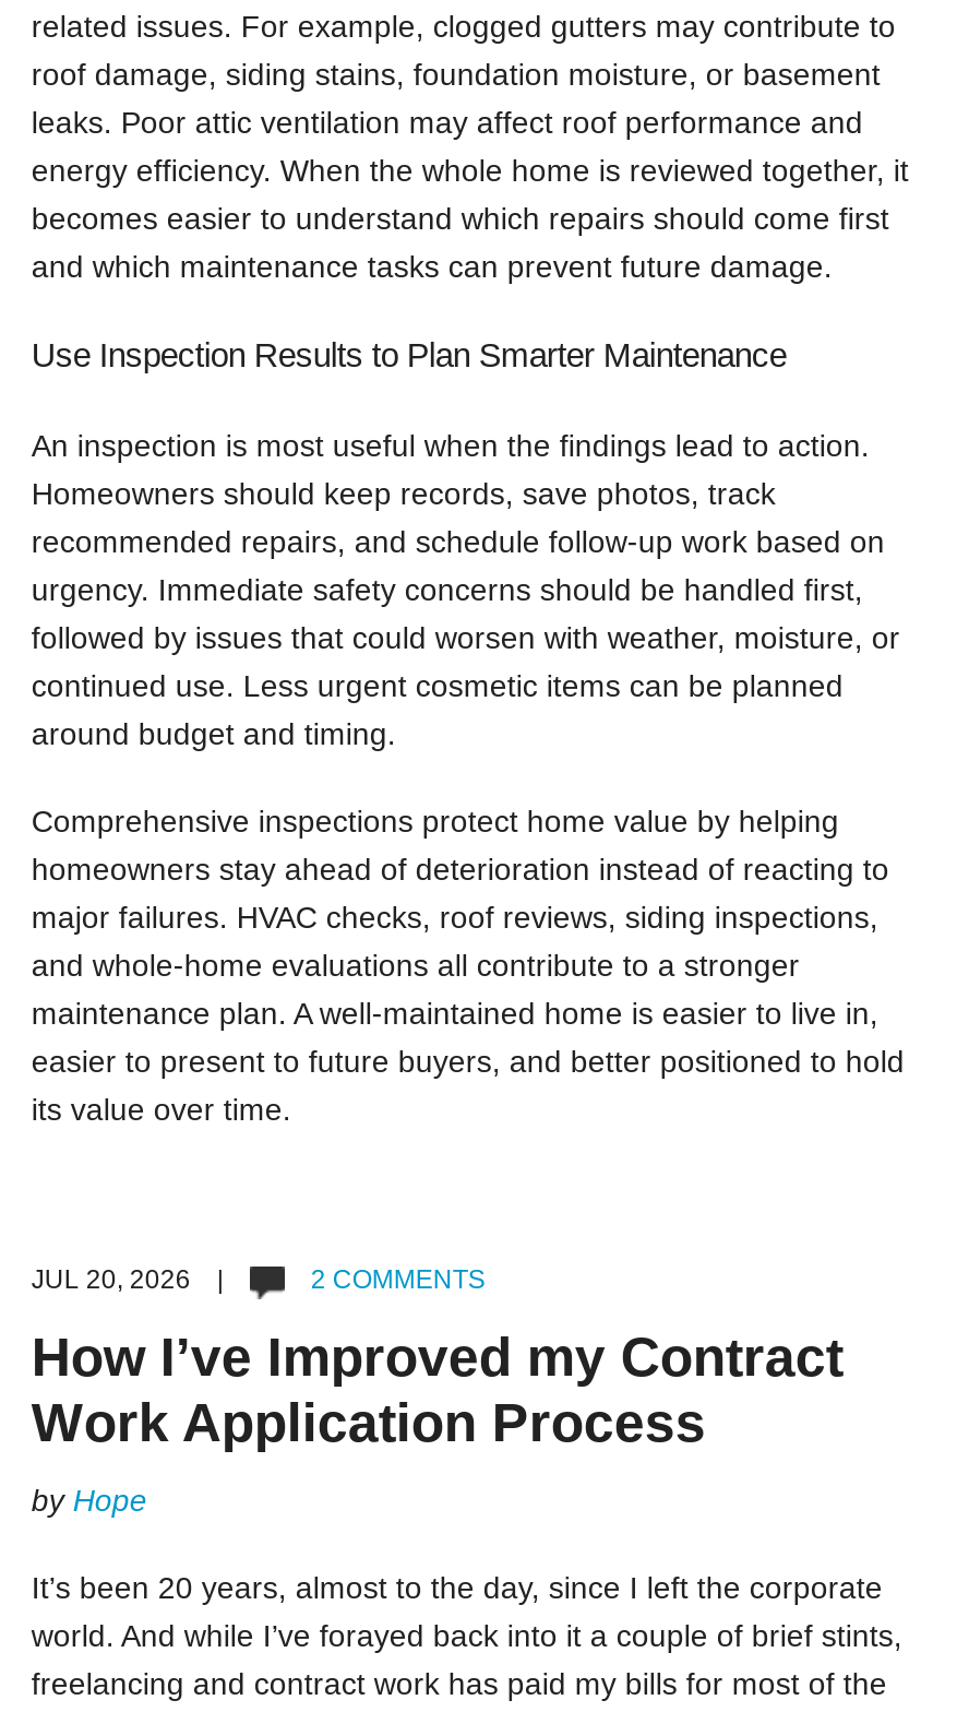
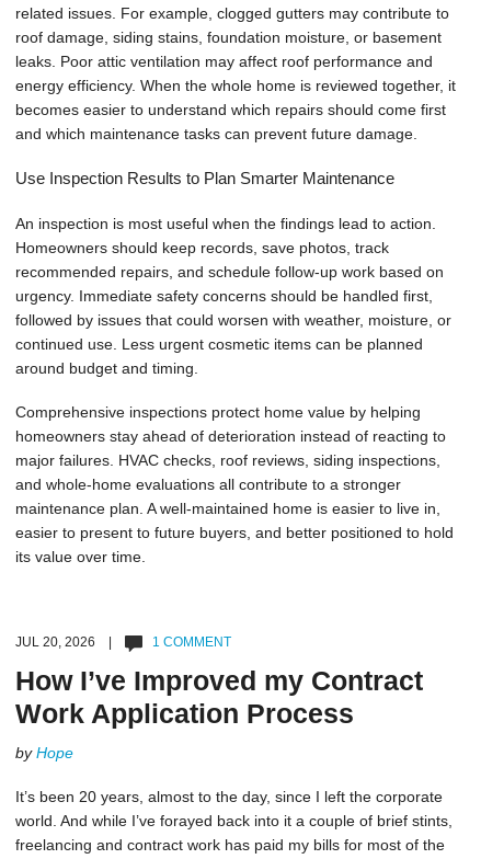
- 2 COMMENTS
+ 1 COMMENT
